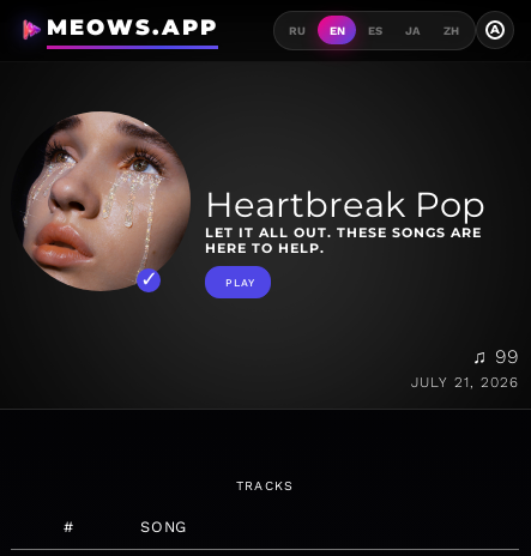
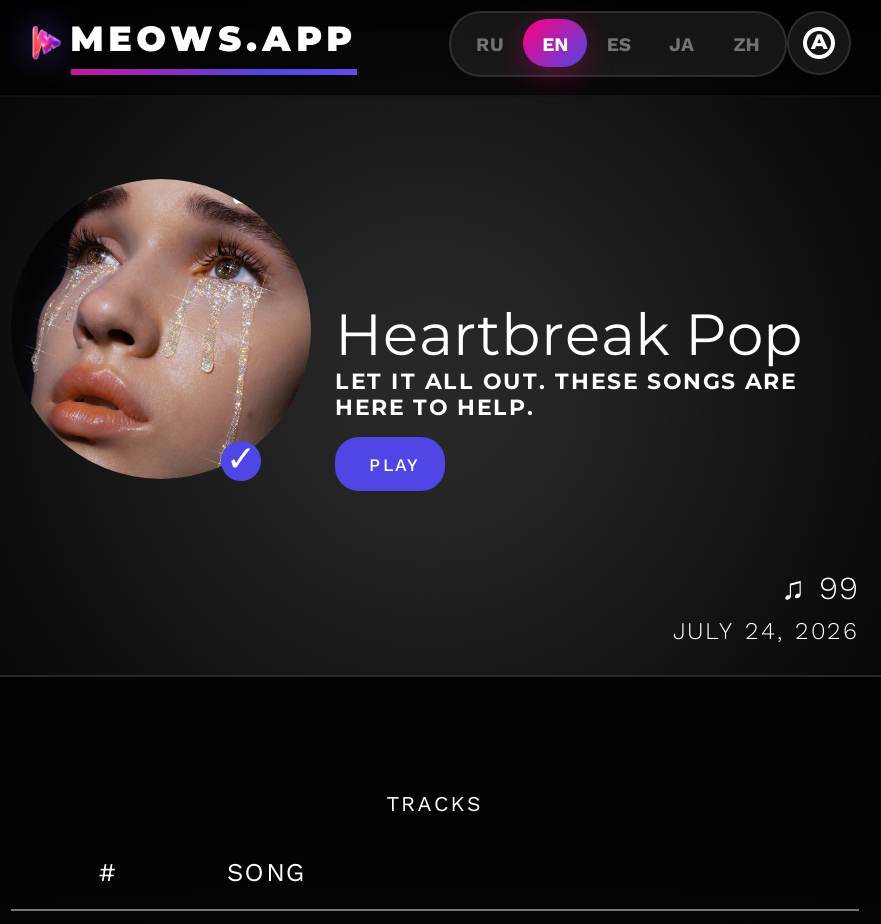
- JULY 21, 2026
+ JULY 24, 2026
